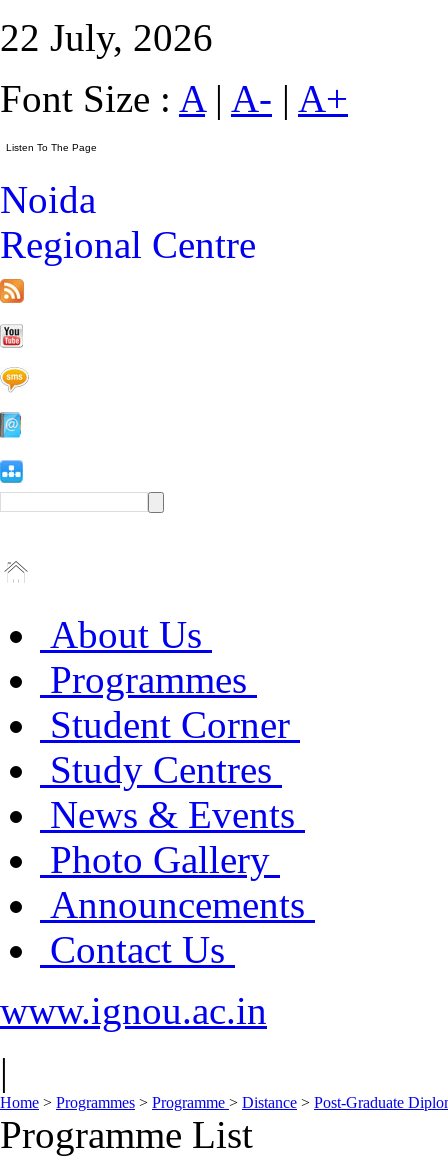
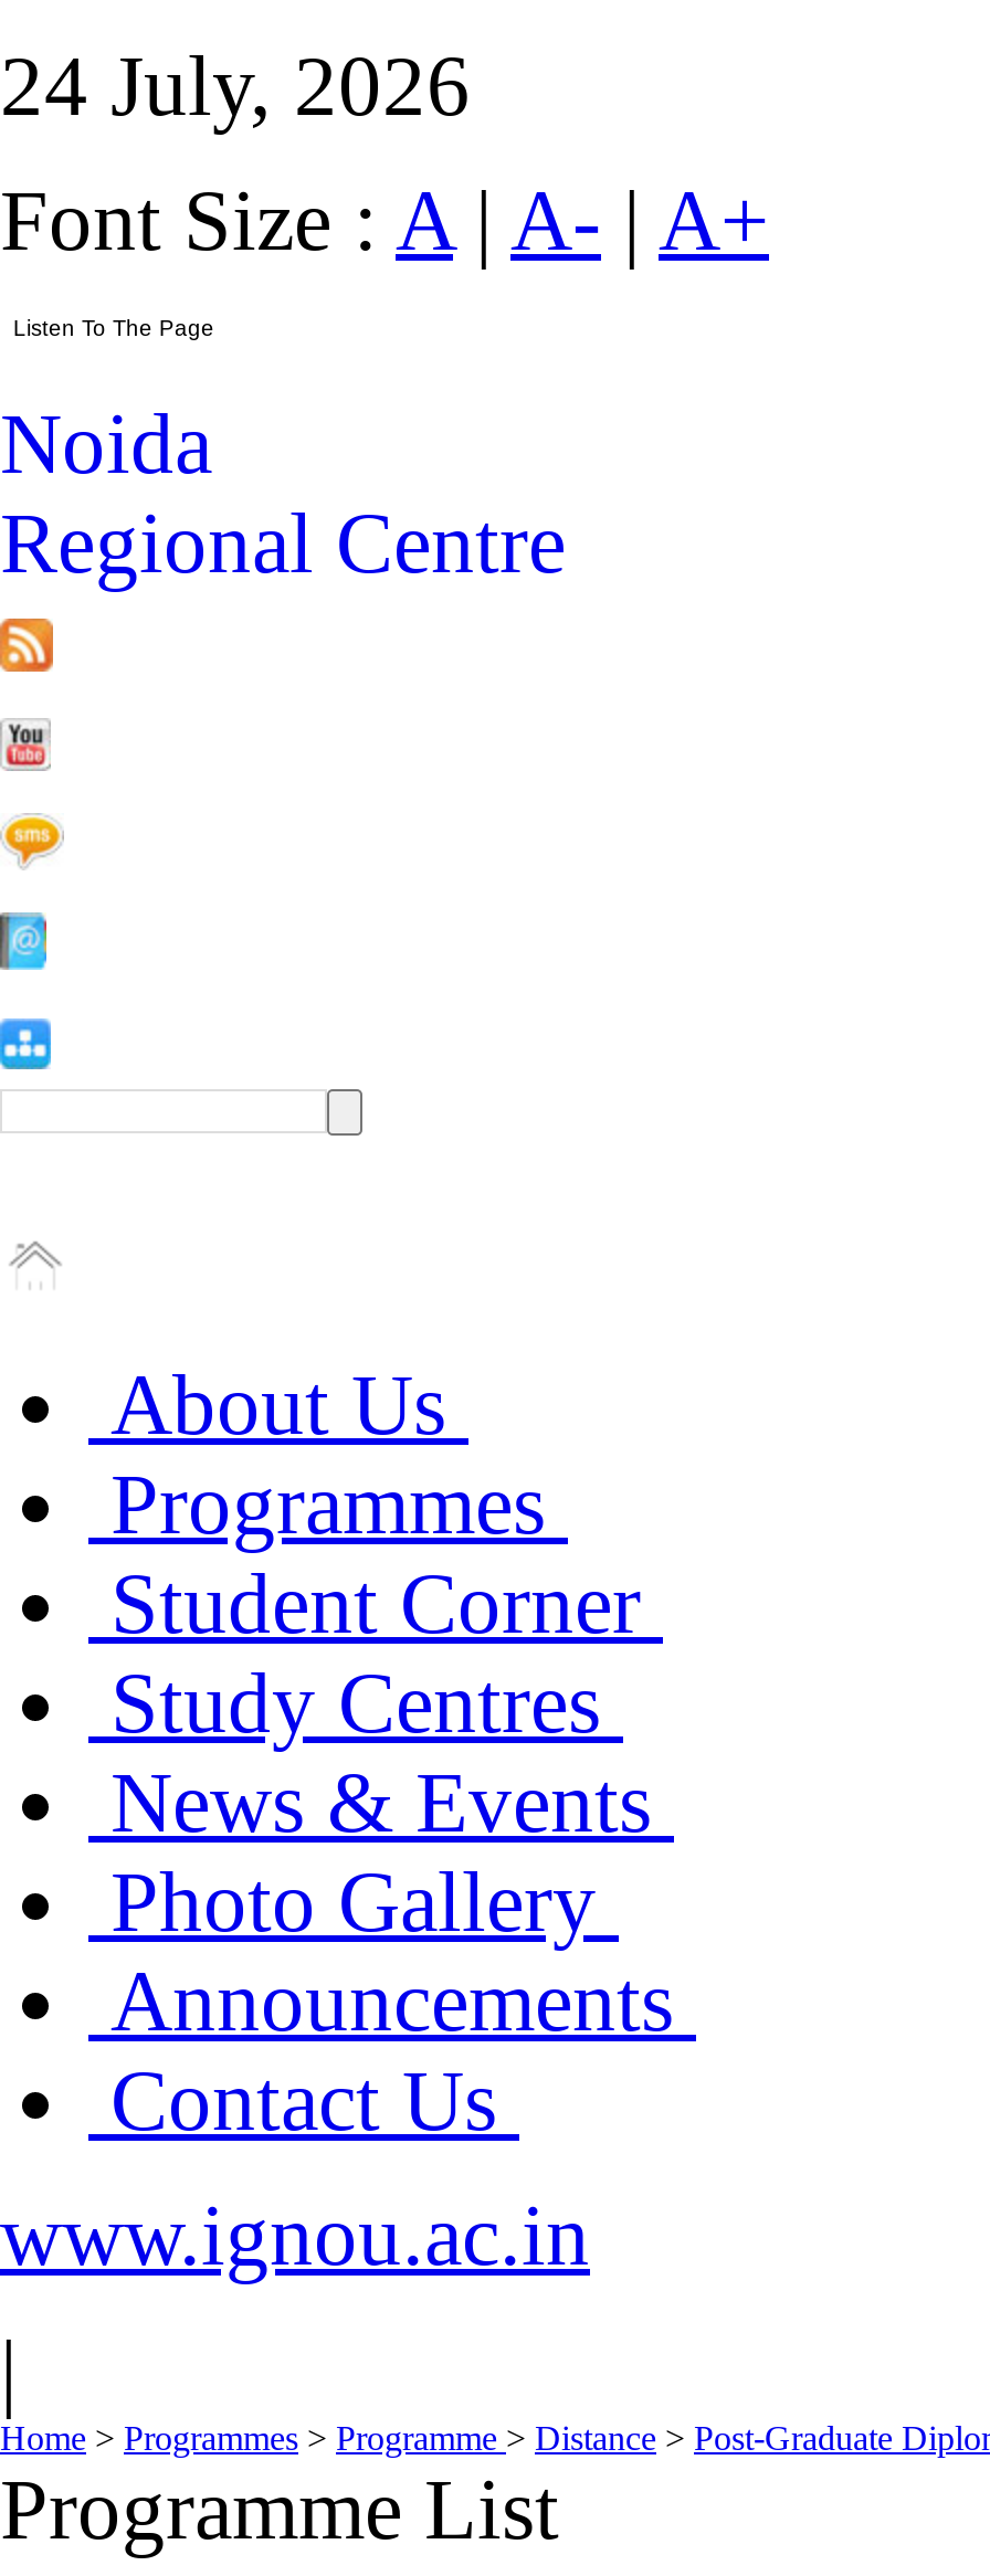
- 22 July, 2026
+ 24 July, 2026
